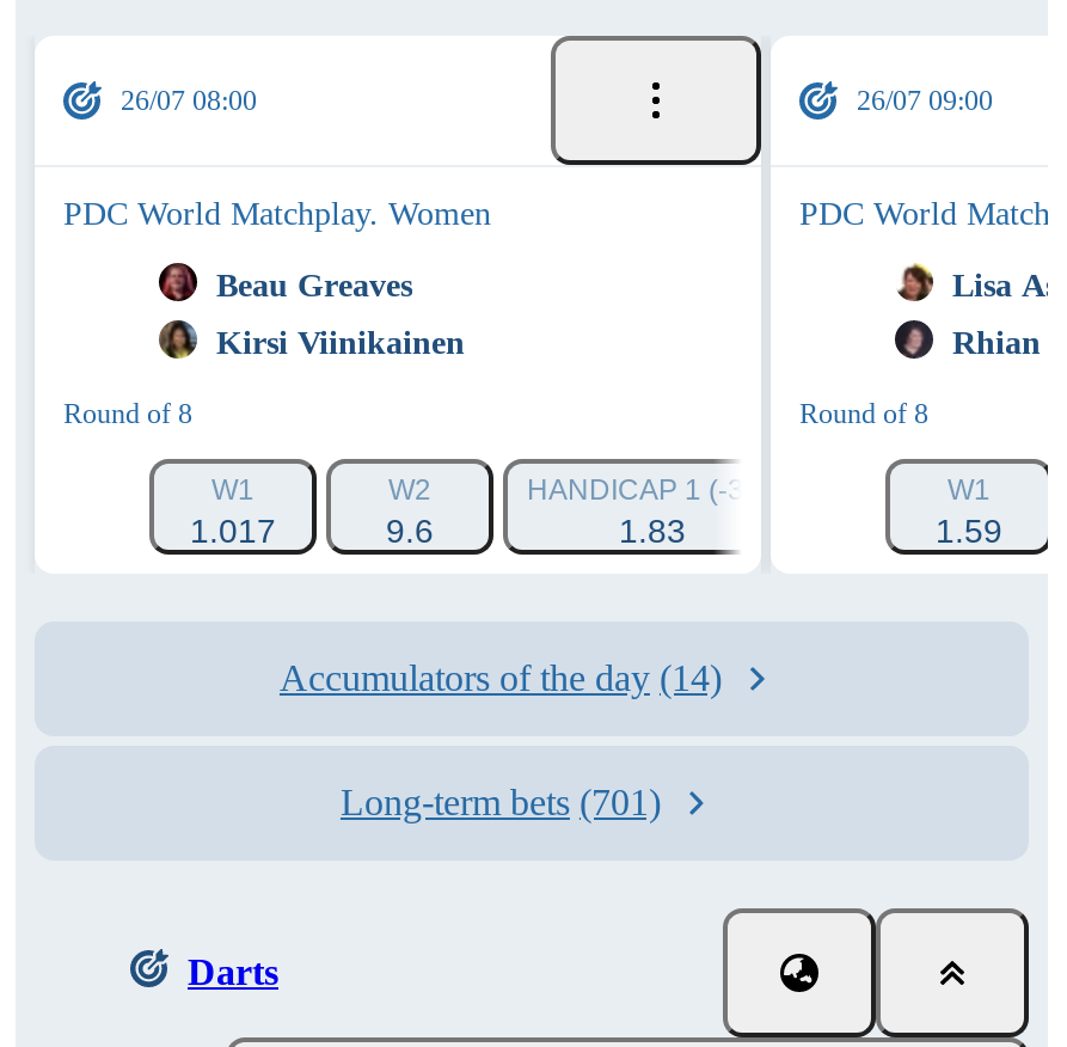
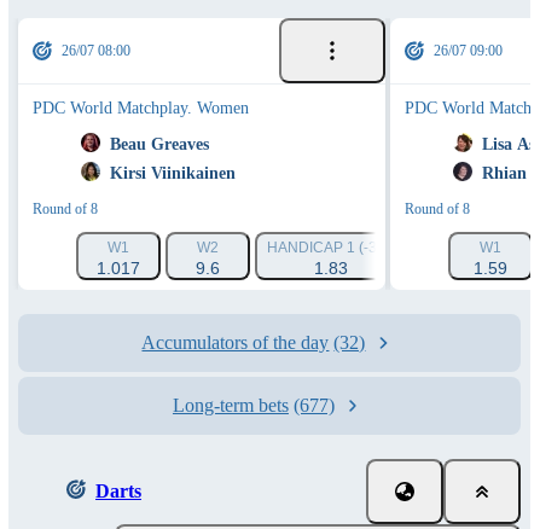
- Accumulators of the day (14)
+ Accumulators of the day (32)

- Long-term bets (701)
+ Long-term bets (677)
